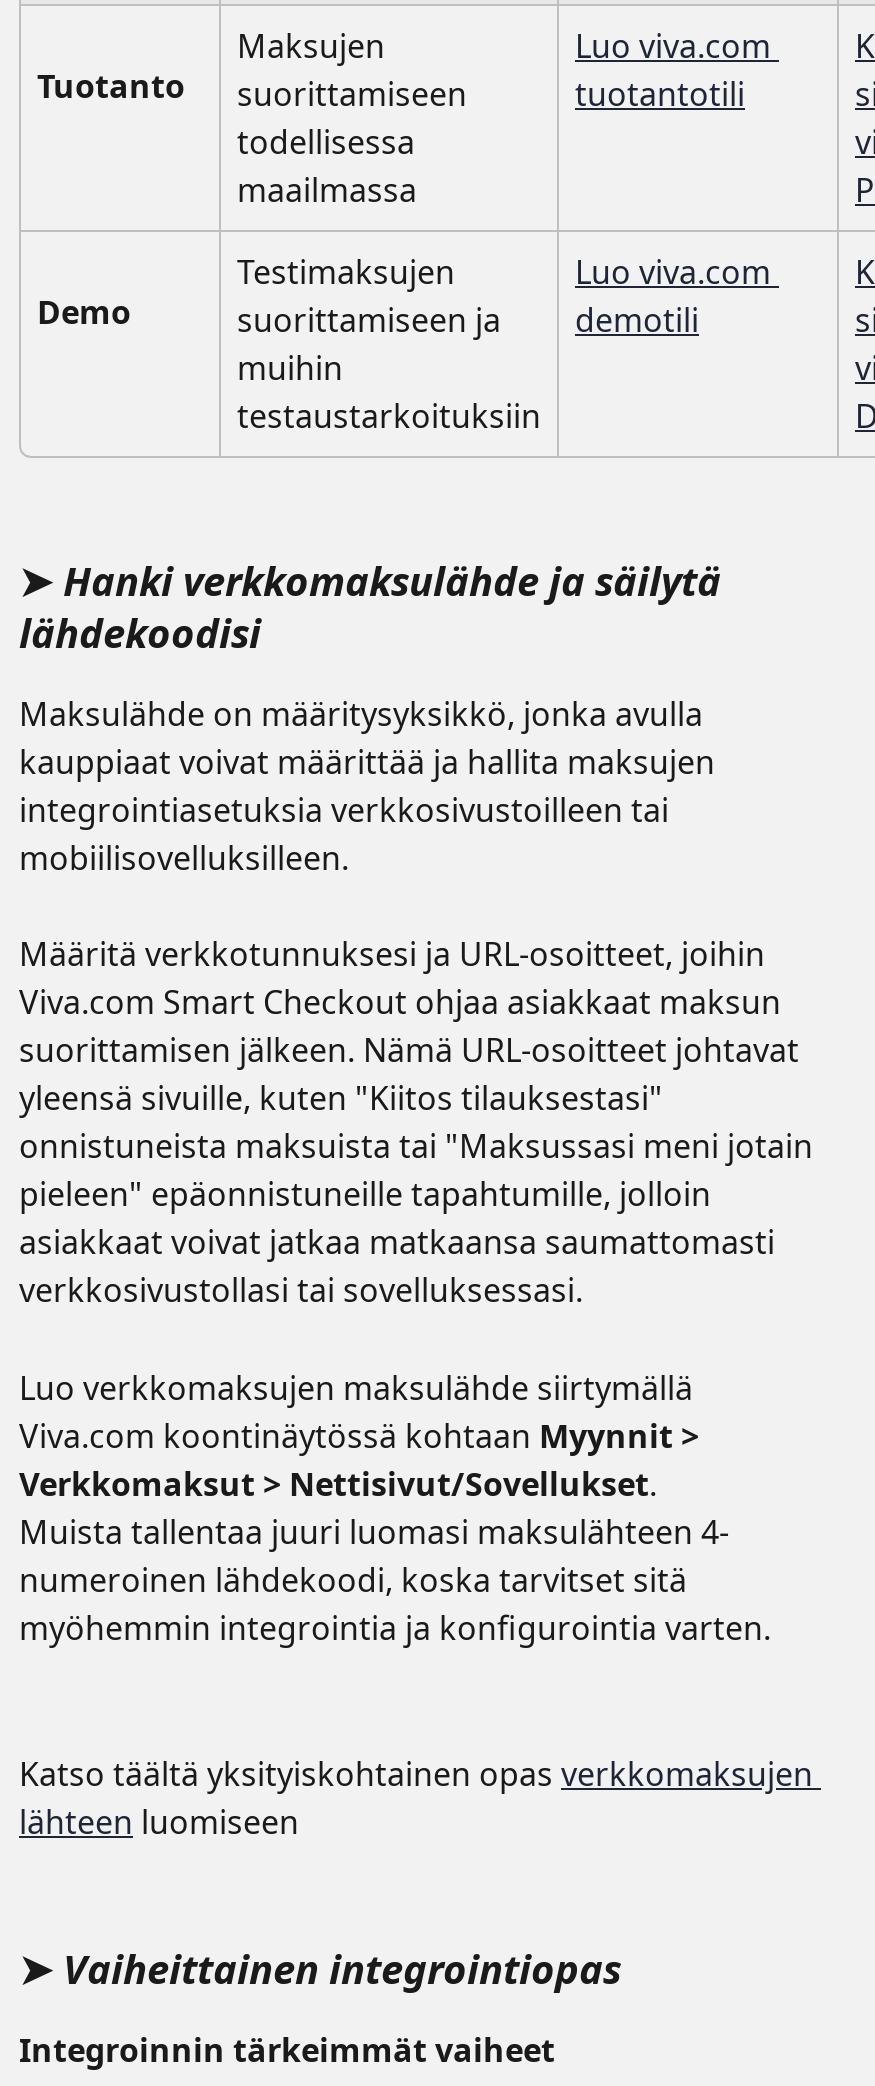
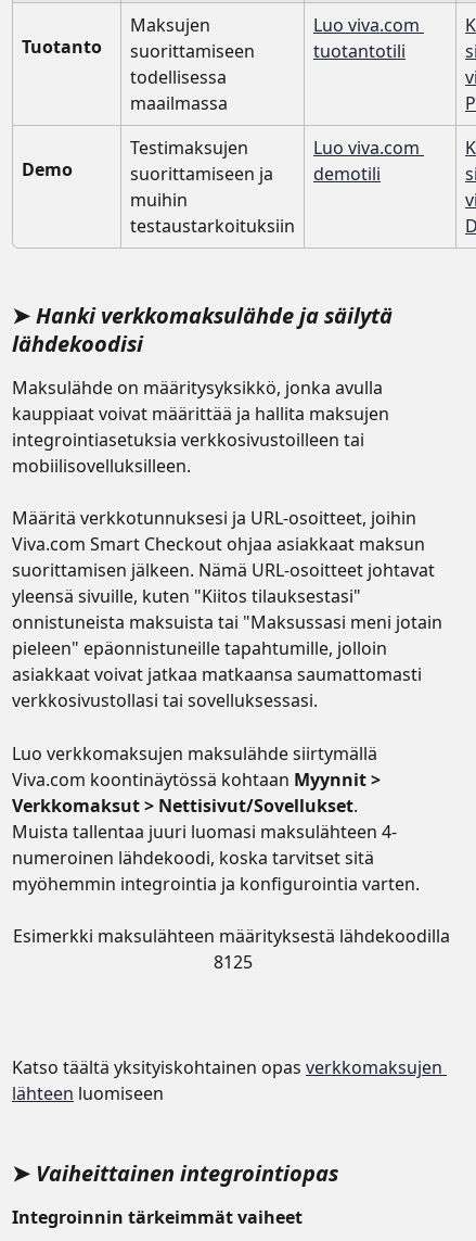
+ Esimerkki maksulähteen määrityksestä lähdekoodilla
+ 8125
